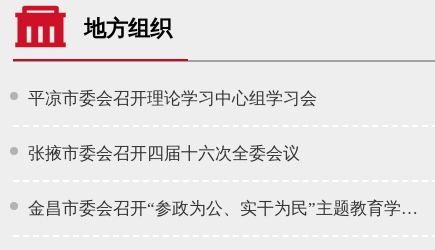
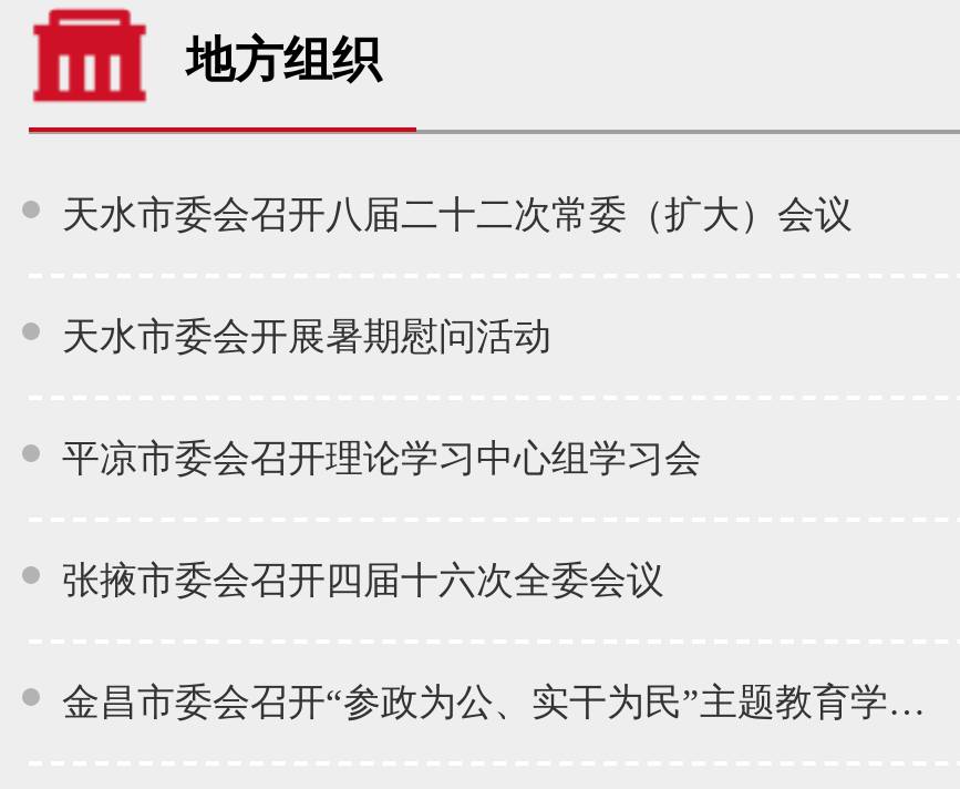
+ 天水市委会召开八届二十二次常委（扩大）会议
+ 天水市委会开展暑期慰问活动
